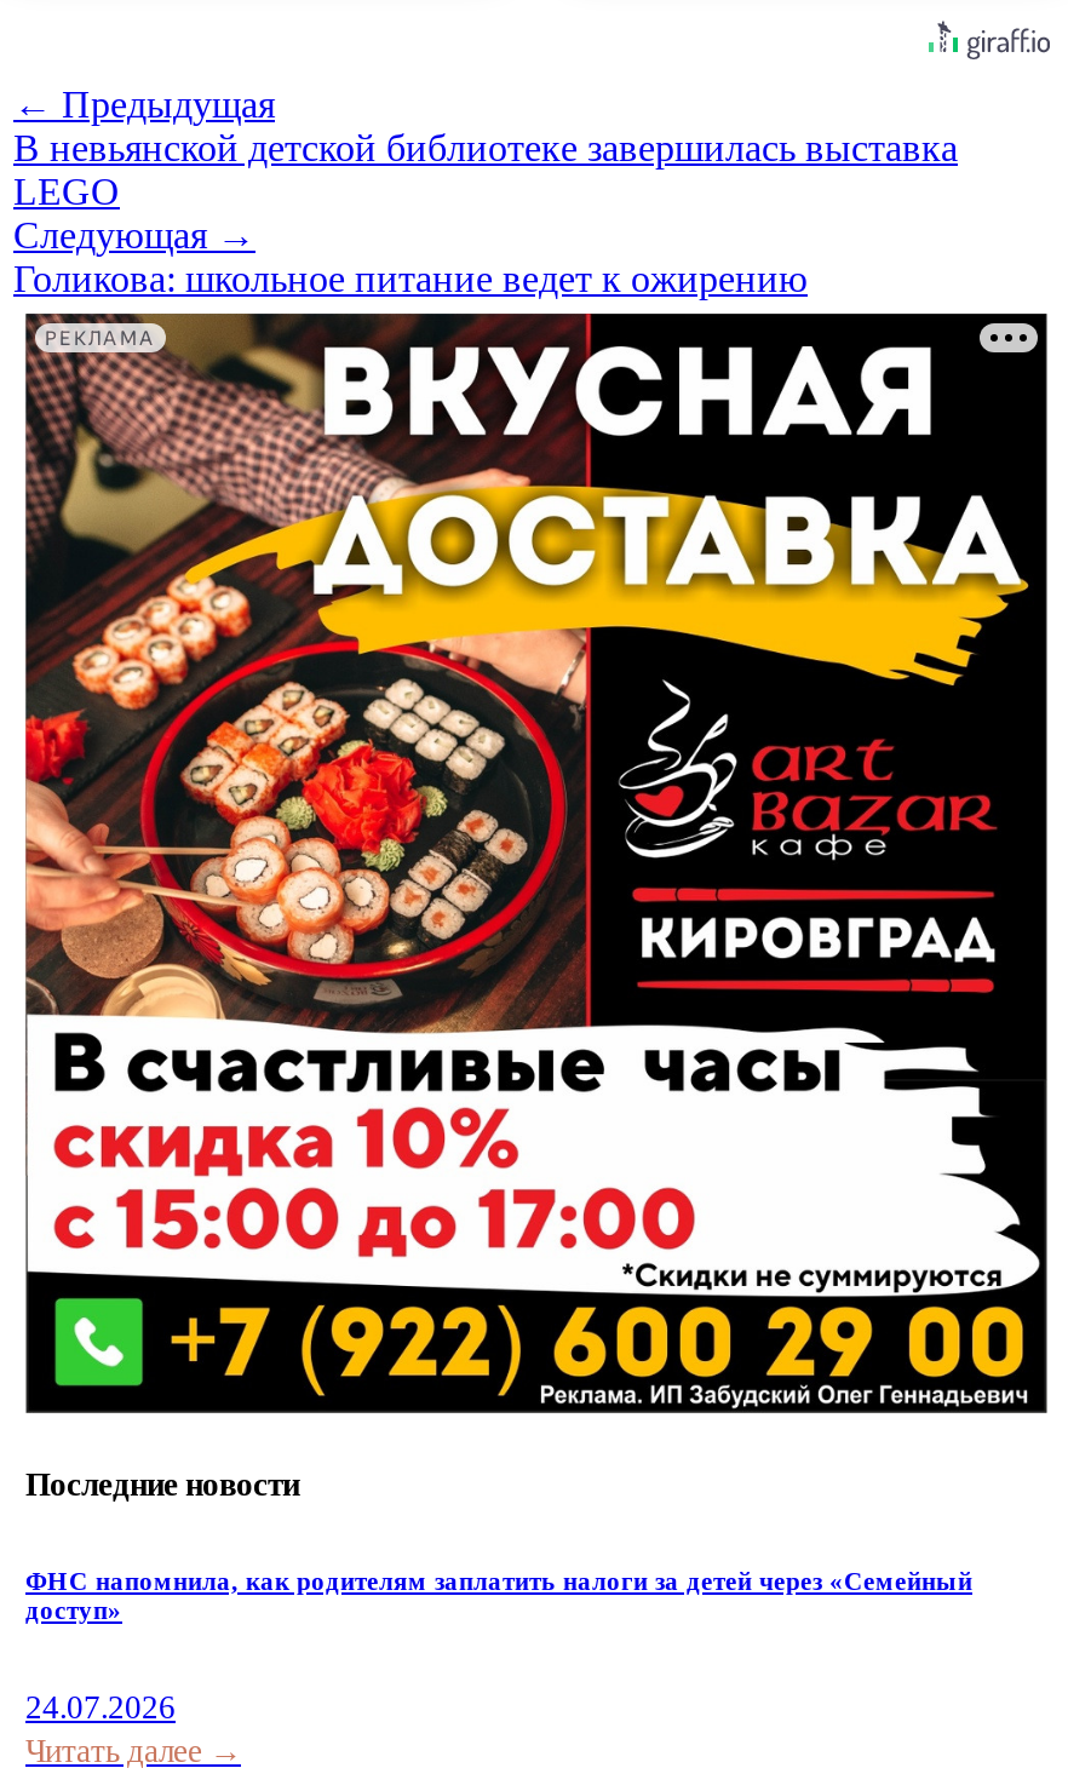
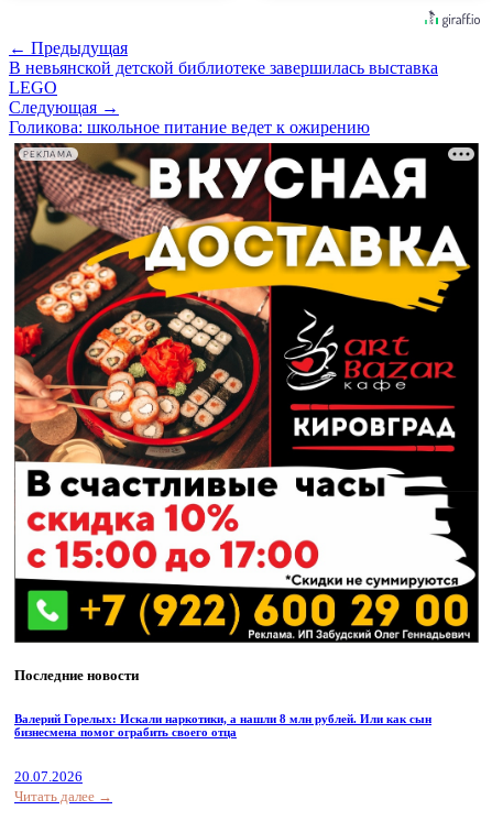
- ФНС напомнила, как родителям заплатить налоги за детей через «Семейный
- доступ»
+ Валерий Горелых: Искали наркотики, а нашли 8 млн рублей. Или как сын
+ бизнесмена помог ограбить своего отца

- 24.07.2026
+ 20.07.2026
